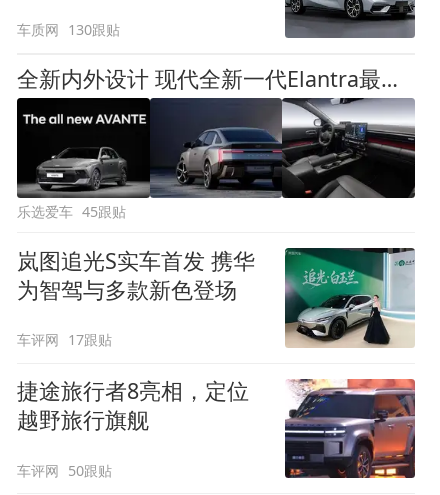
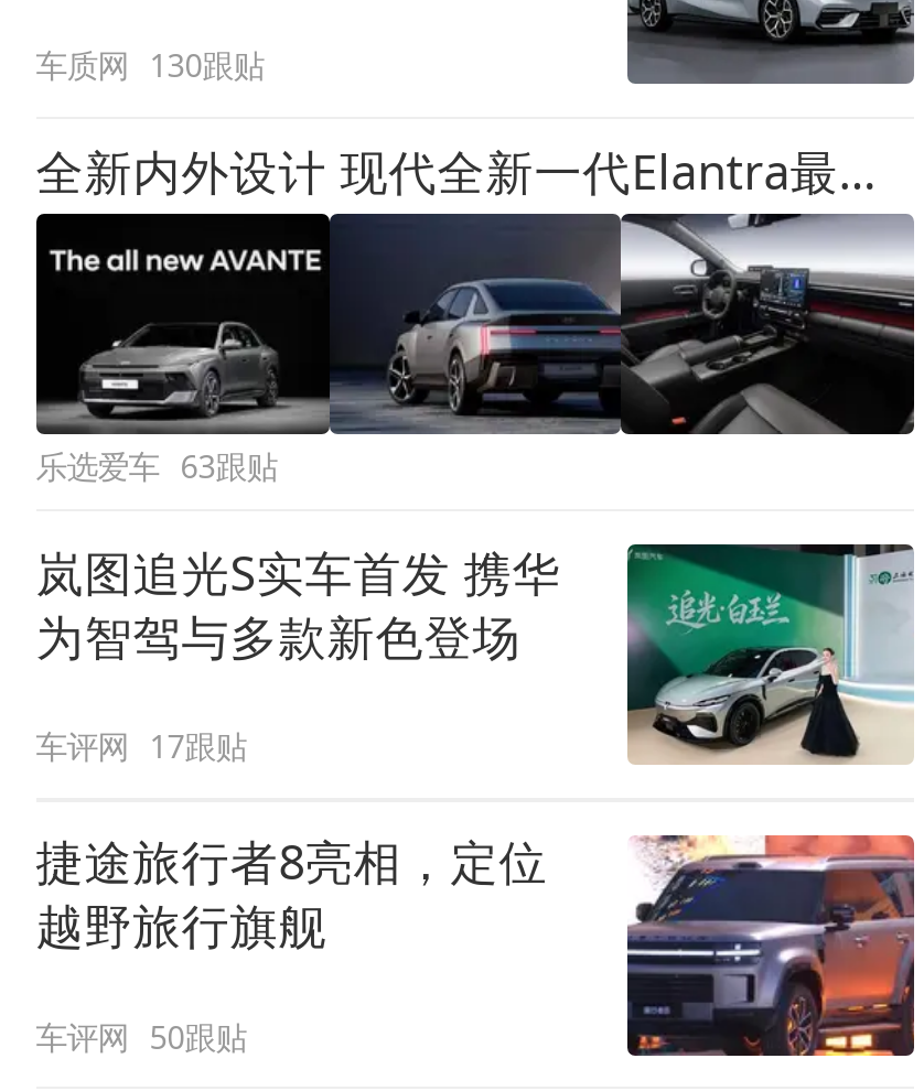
- 乐选爱车 45跟贴
+ 乐选爱车 63跟贴
